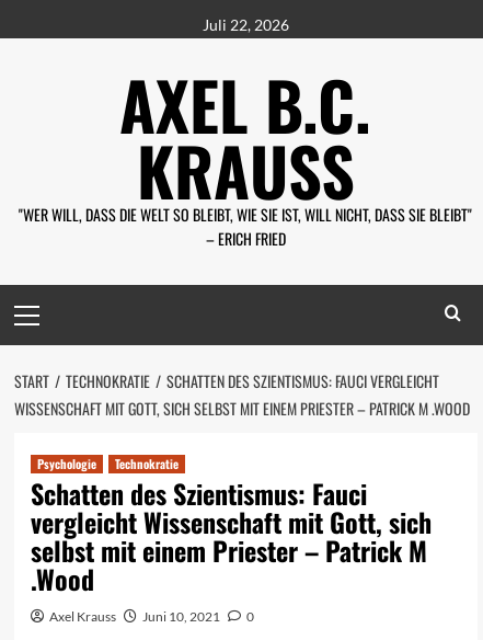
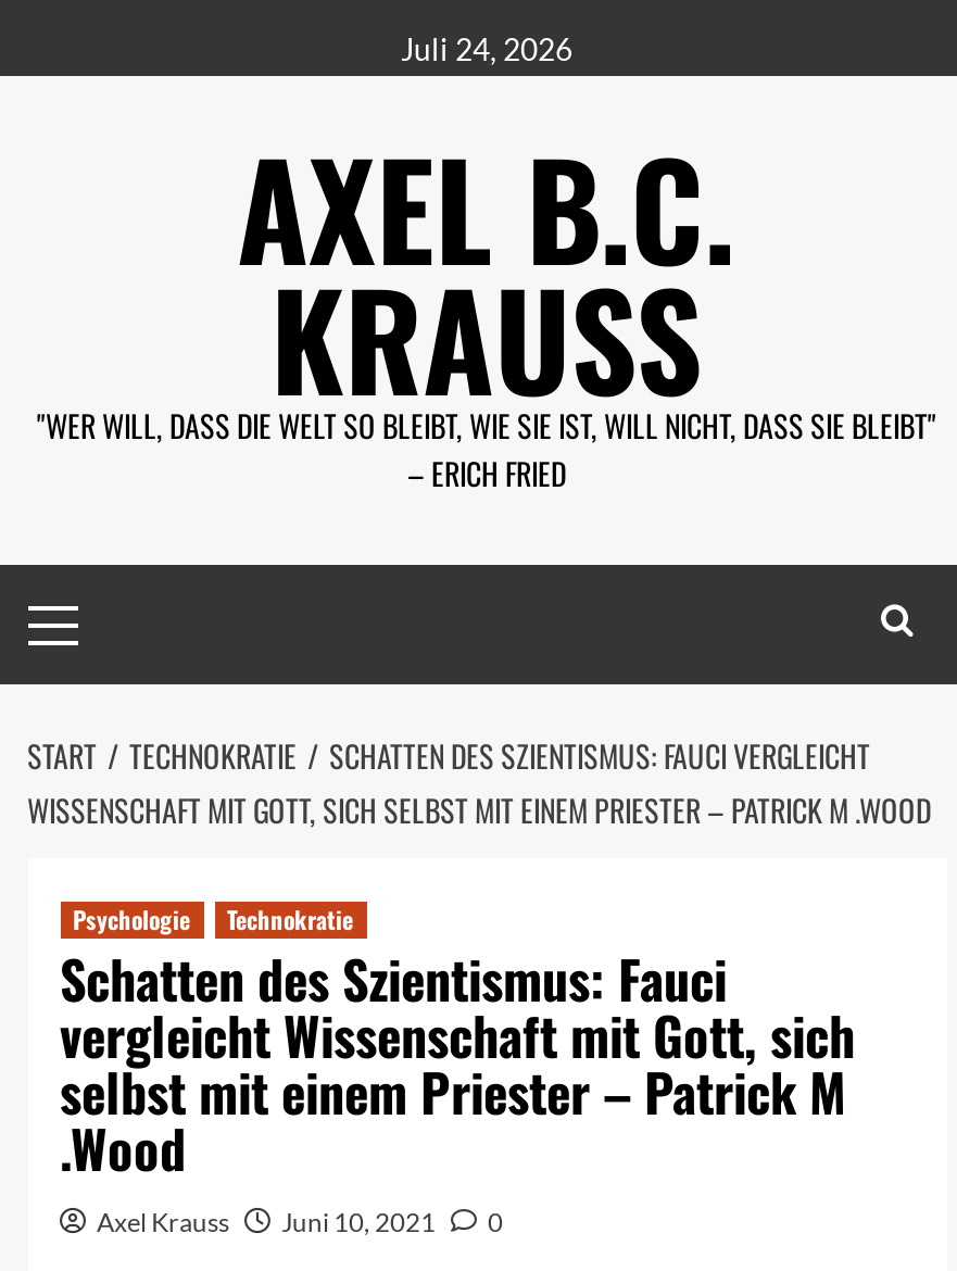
- Juli 22, 2026
+ Juli 24, 2026
